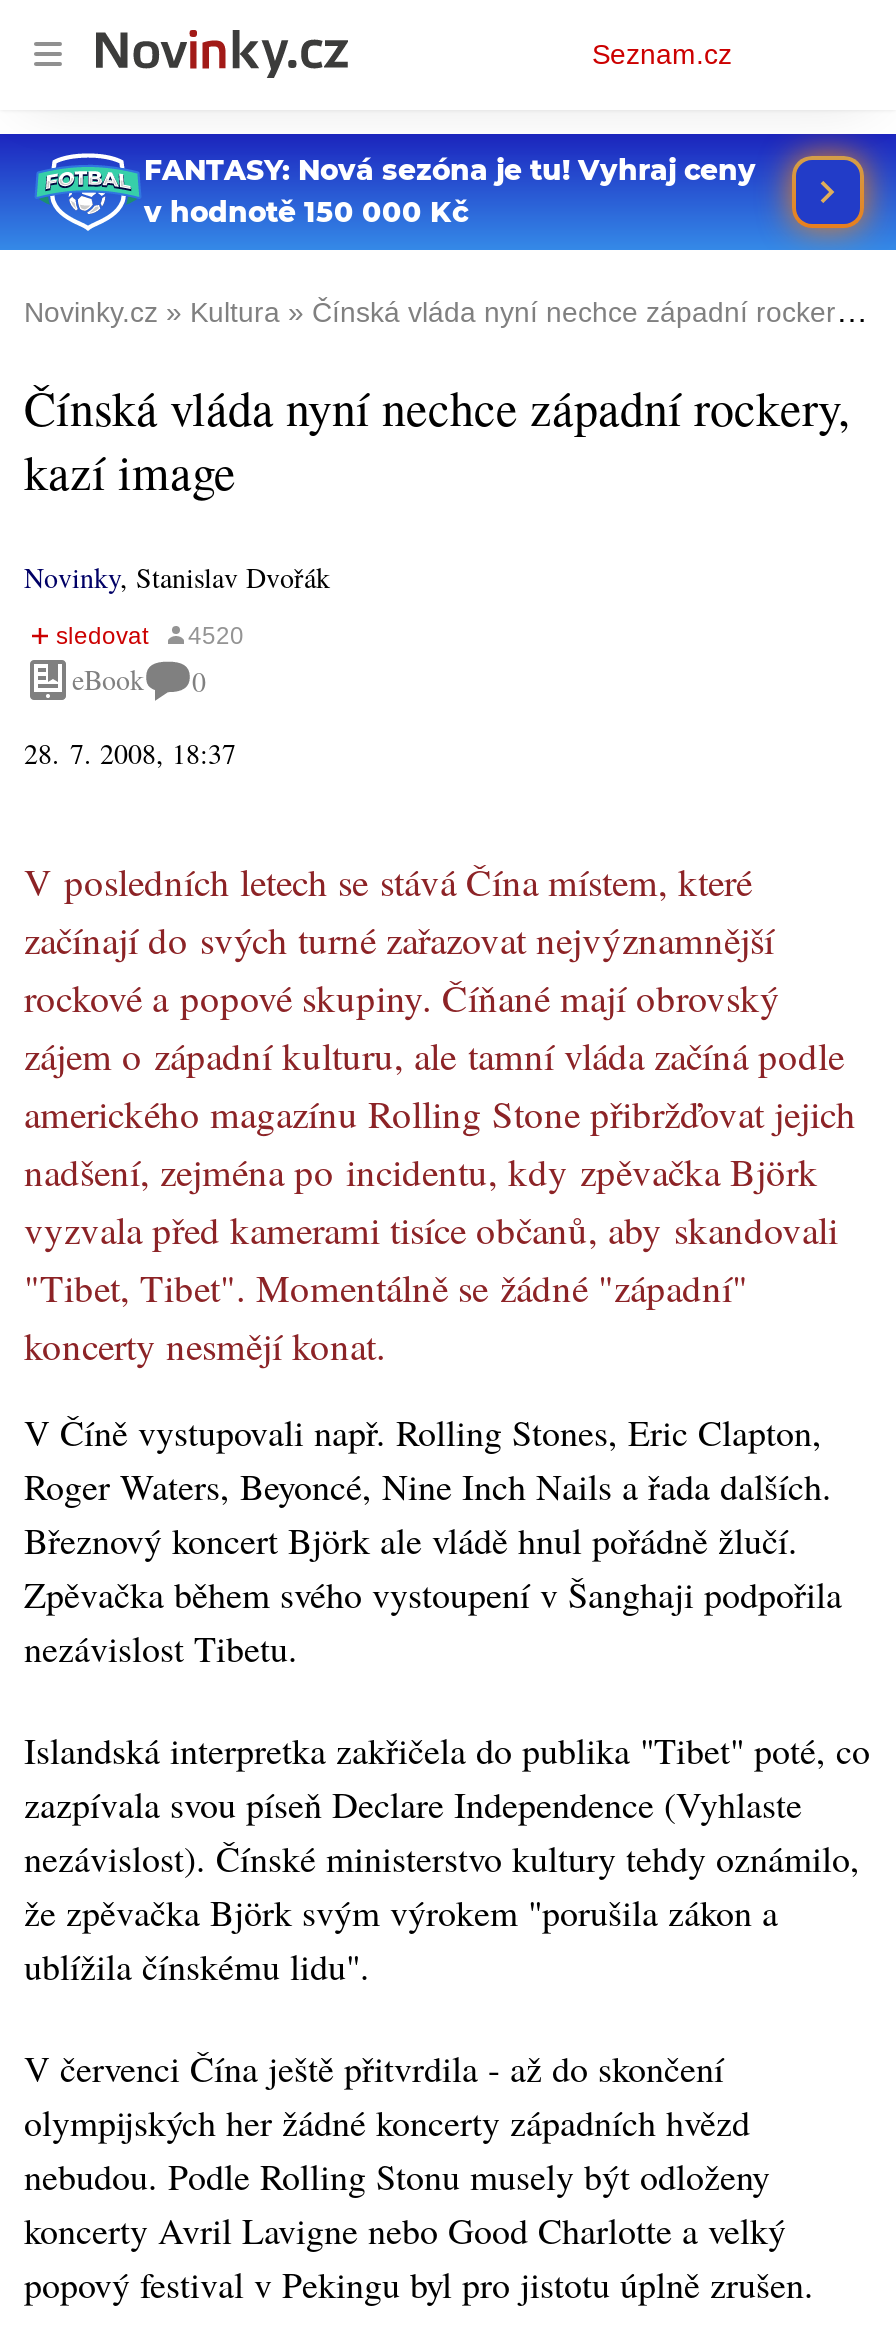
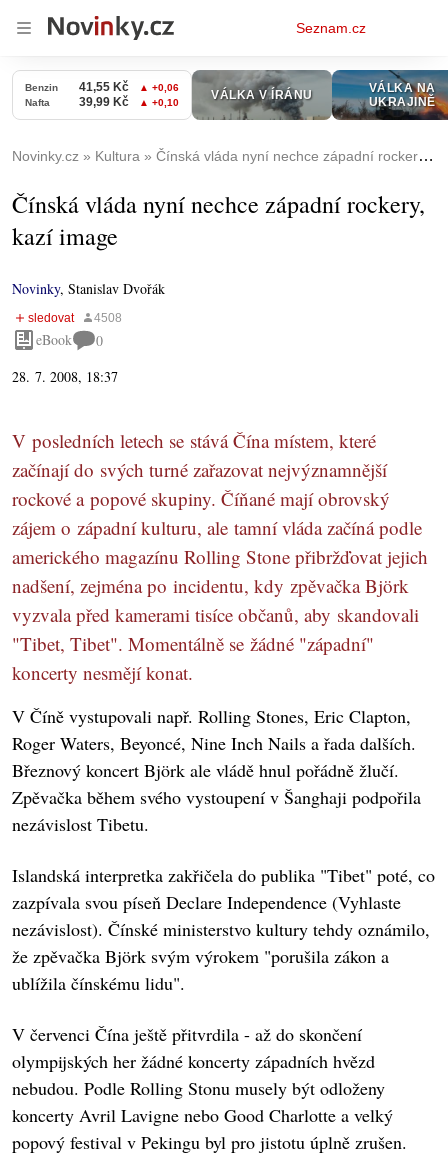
- [image]
+ [image]
